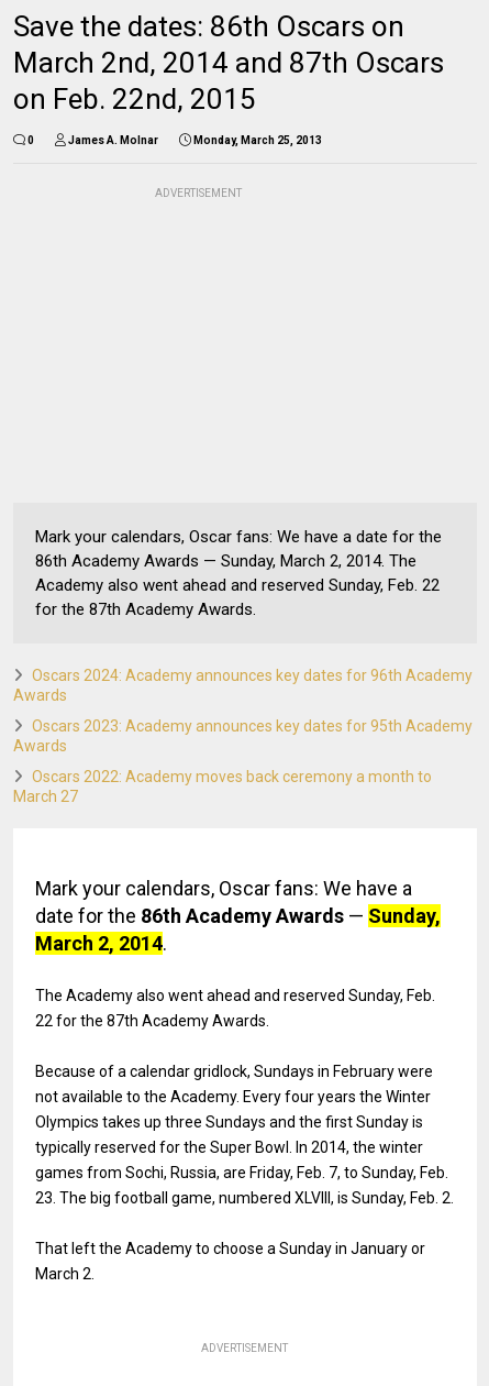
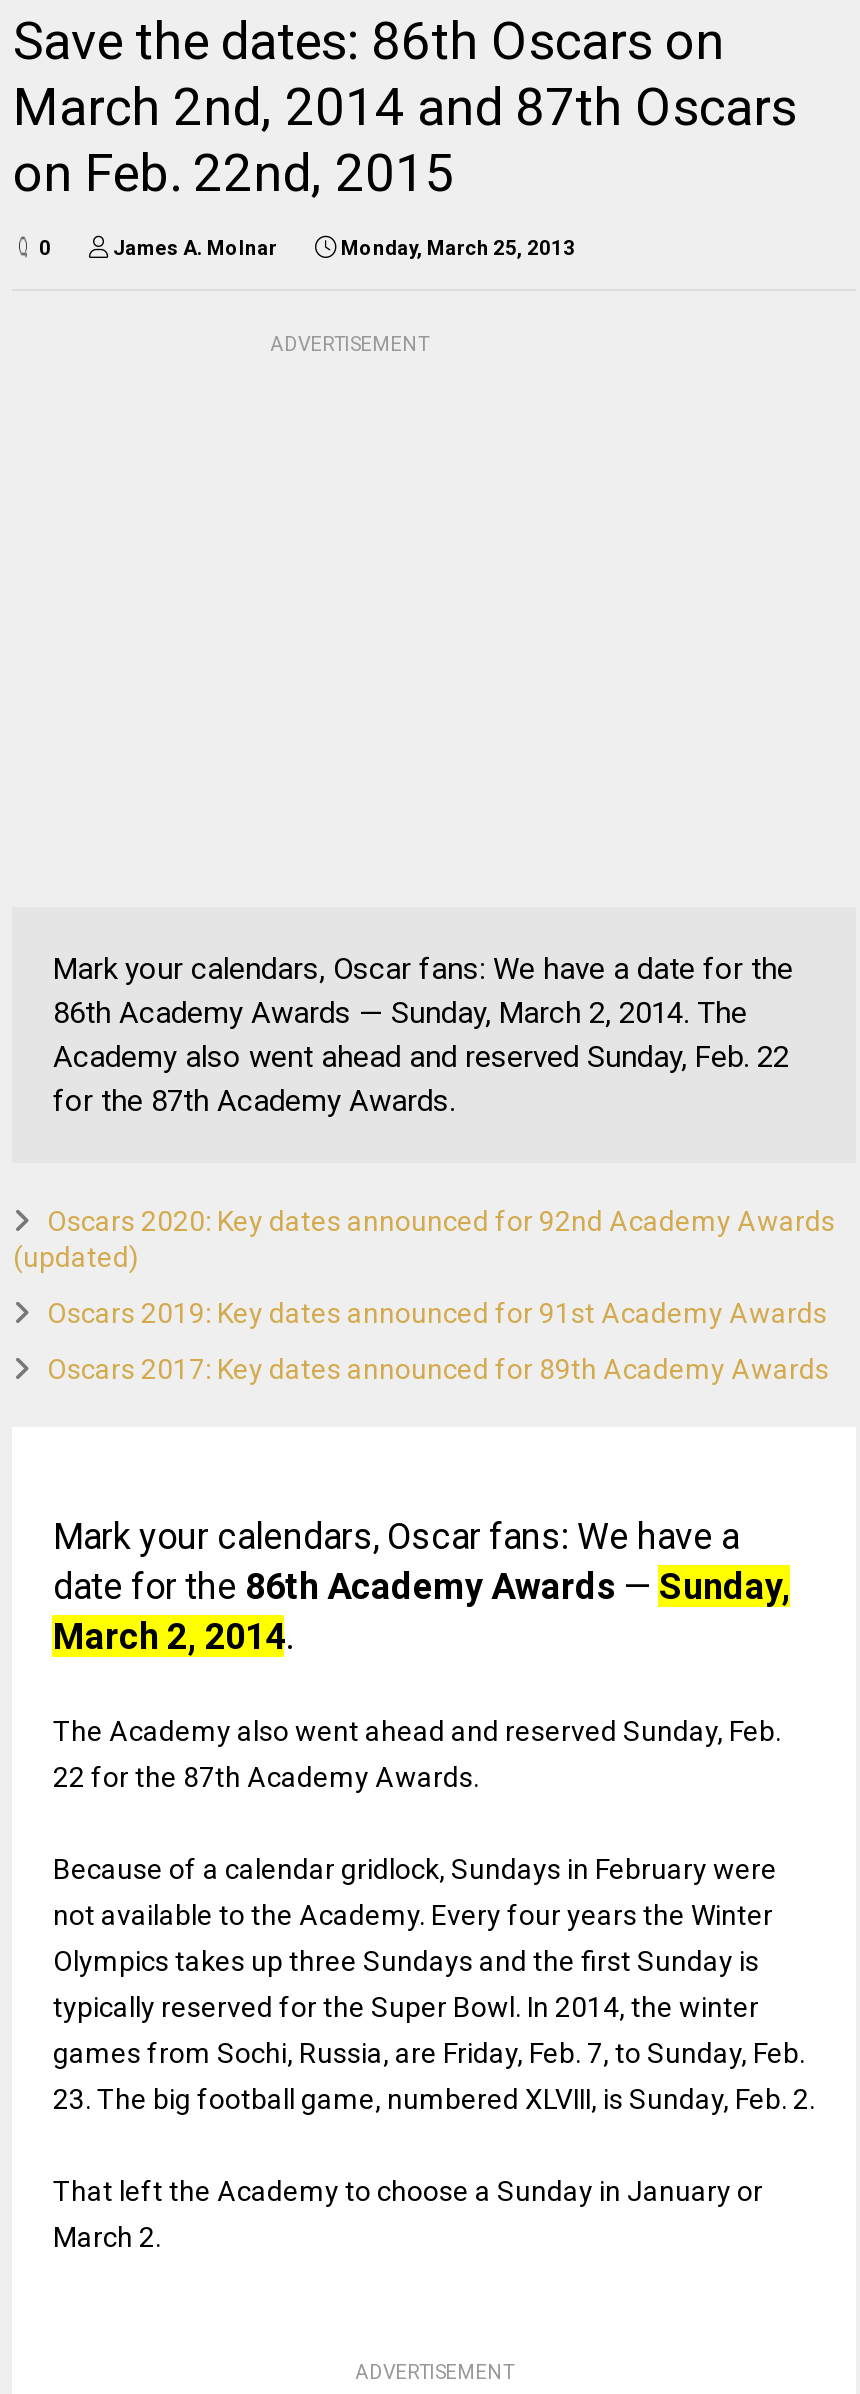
- Oscars 2024: Academy announces key dates for 96th Academy
- Awards
+ Oscars 2020: Key dates announced for 92nd Academy Awards
+ (updated)

- Oscars 2023: Academy announces key dates for 95th Academy
- Awards
+ Oscars 2019: Key dates announced for 91st Academy Awards

- Oscars 2022: Academy moves back ceremony a month to
- March 27
+ Oscars 2017: Key dates announced for 89th Academy Awards
